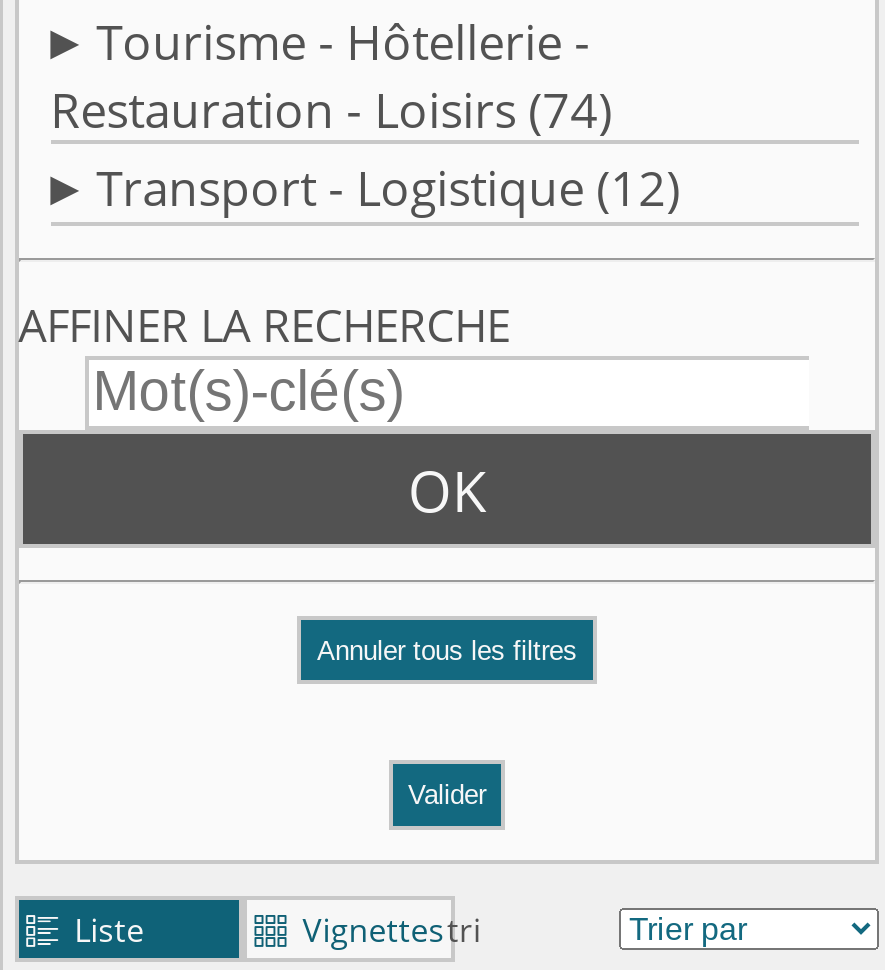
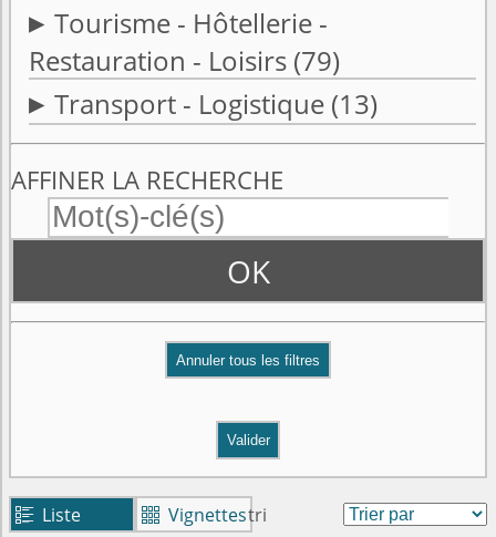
- Restauration - Loisirs (74)
+ Restauration - Loisirs (79)

- Transport - Logistique (12)
+ Transport - Logistique (13)
